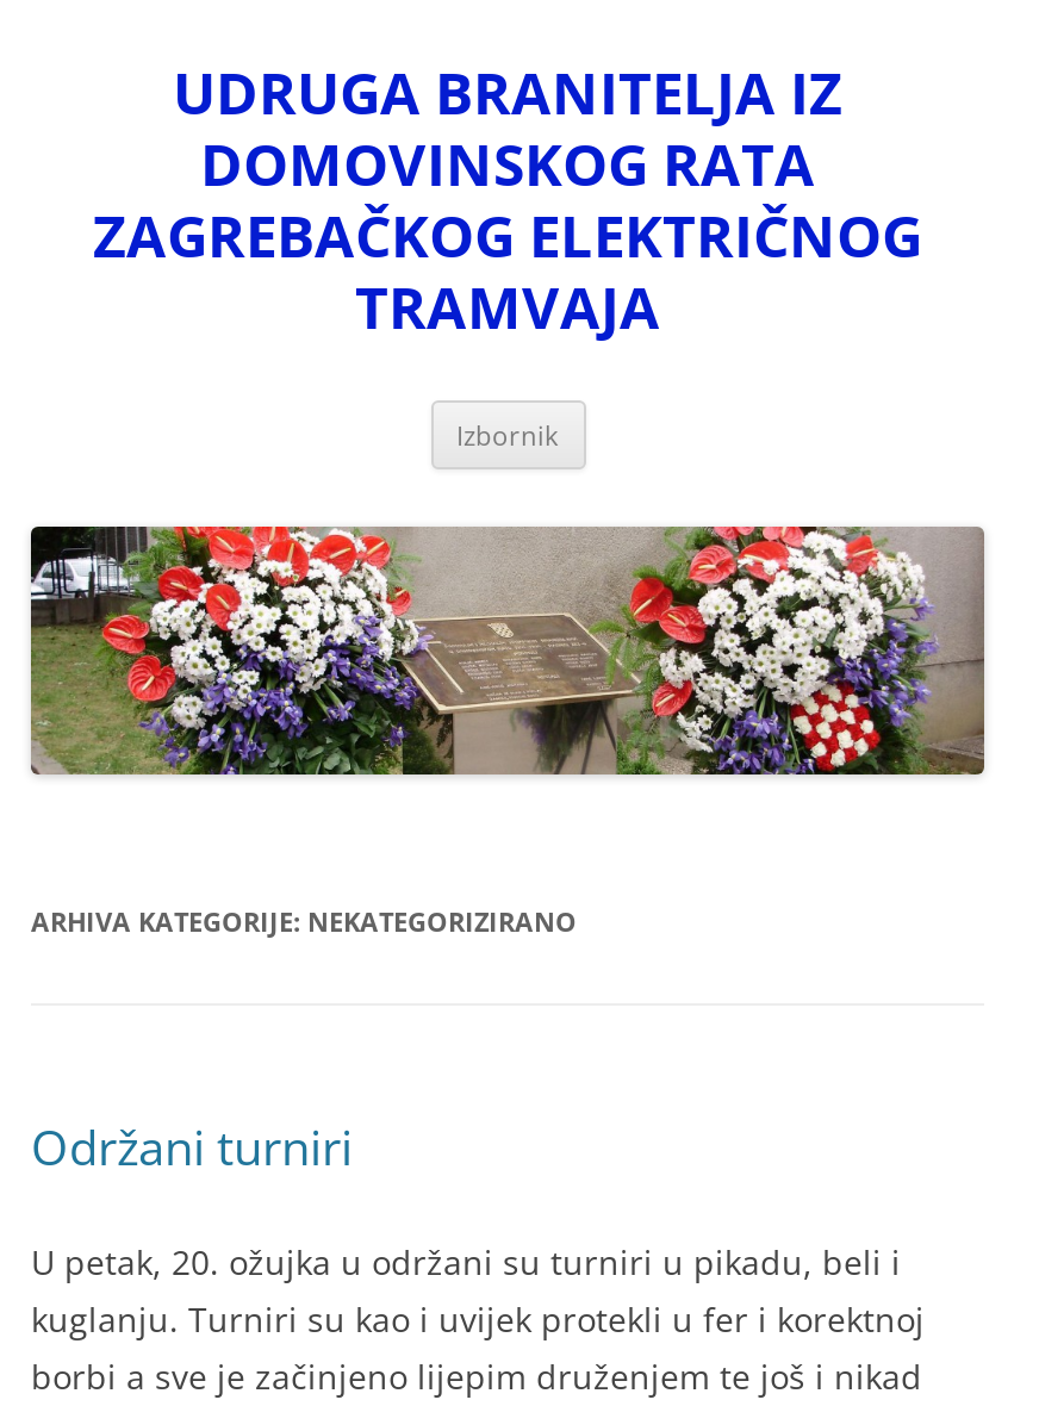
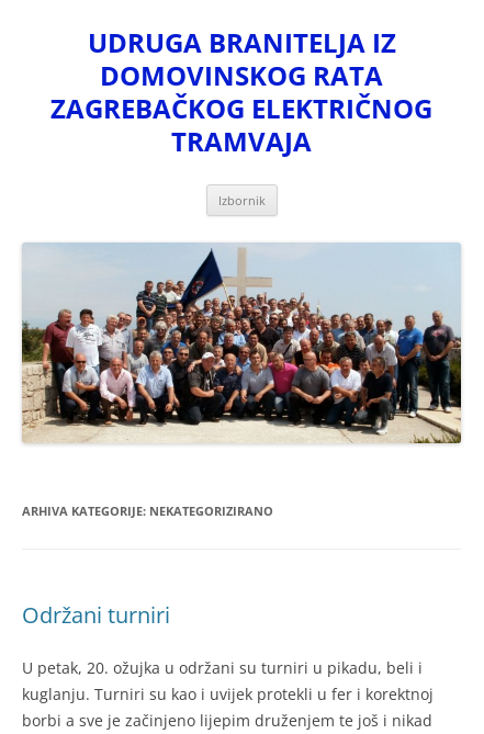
- [image]
+ [image]
